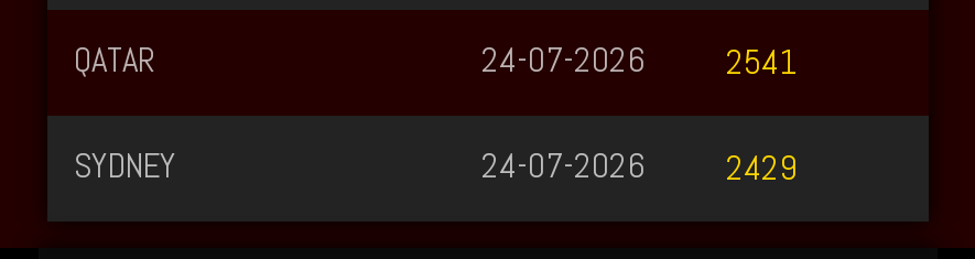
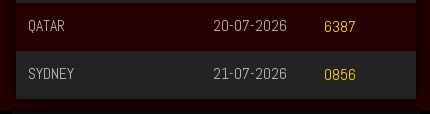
- 24-07-2026
+ 20-07-2026

- 2541
+ 6387

- 24-07-2026
+ 21-07-2026

- 2429
+ 0856
